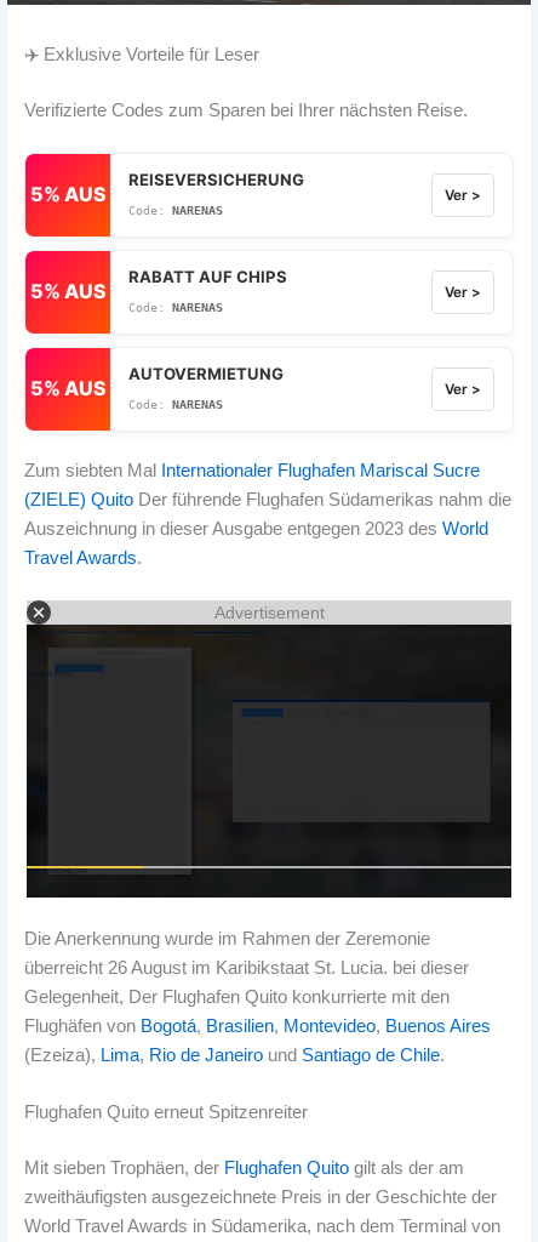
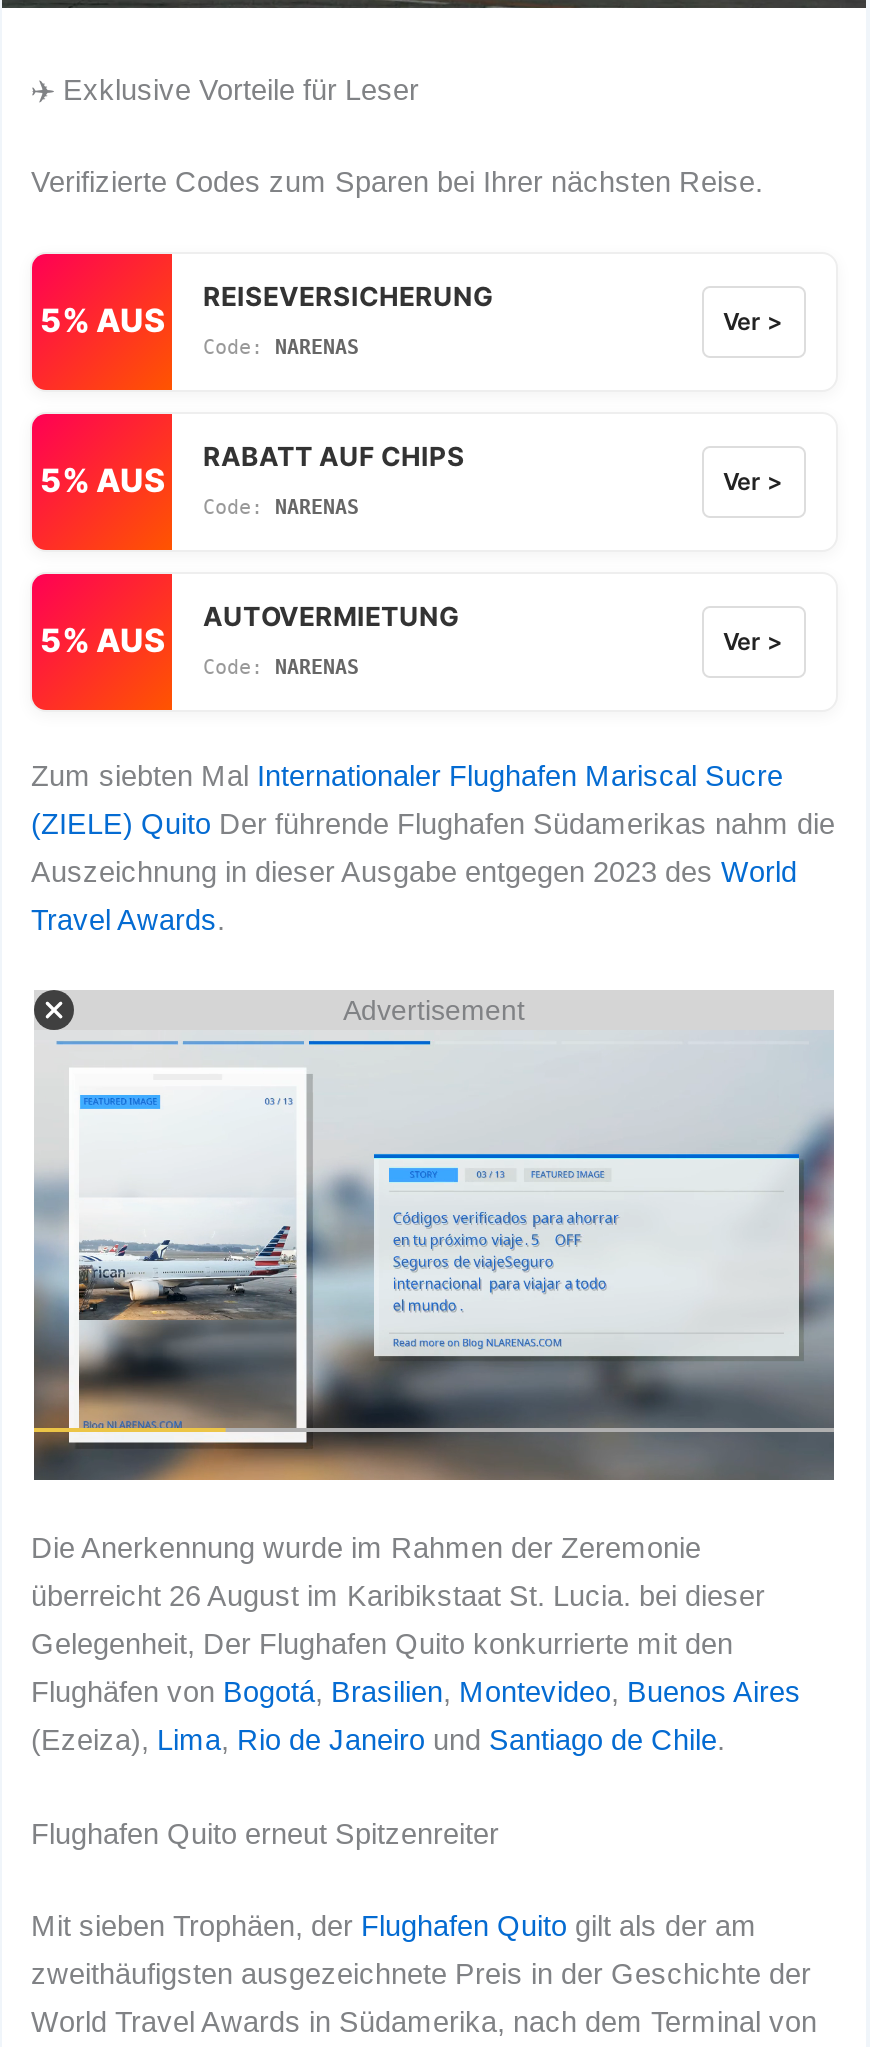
- [image]
+ [image]
